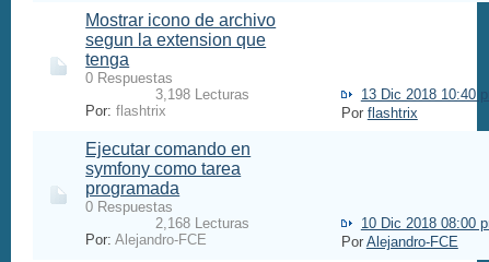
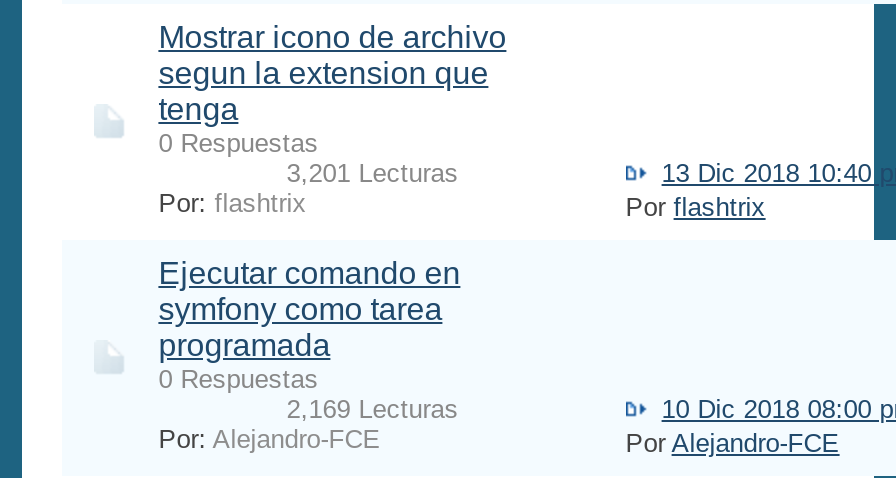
- 3,198 Lecturas
+ 3,201 Lecturas

- 2,168 Lecturas
+ 2,169 Lecturas
